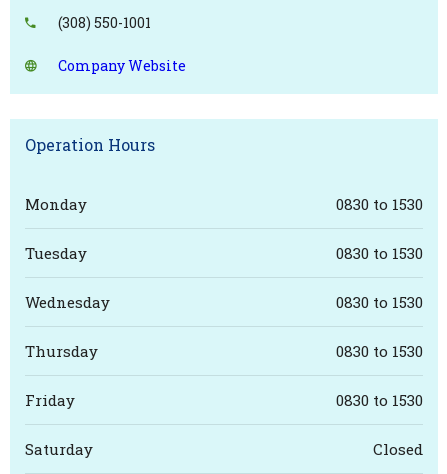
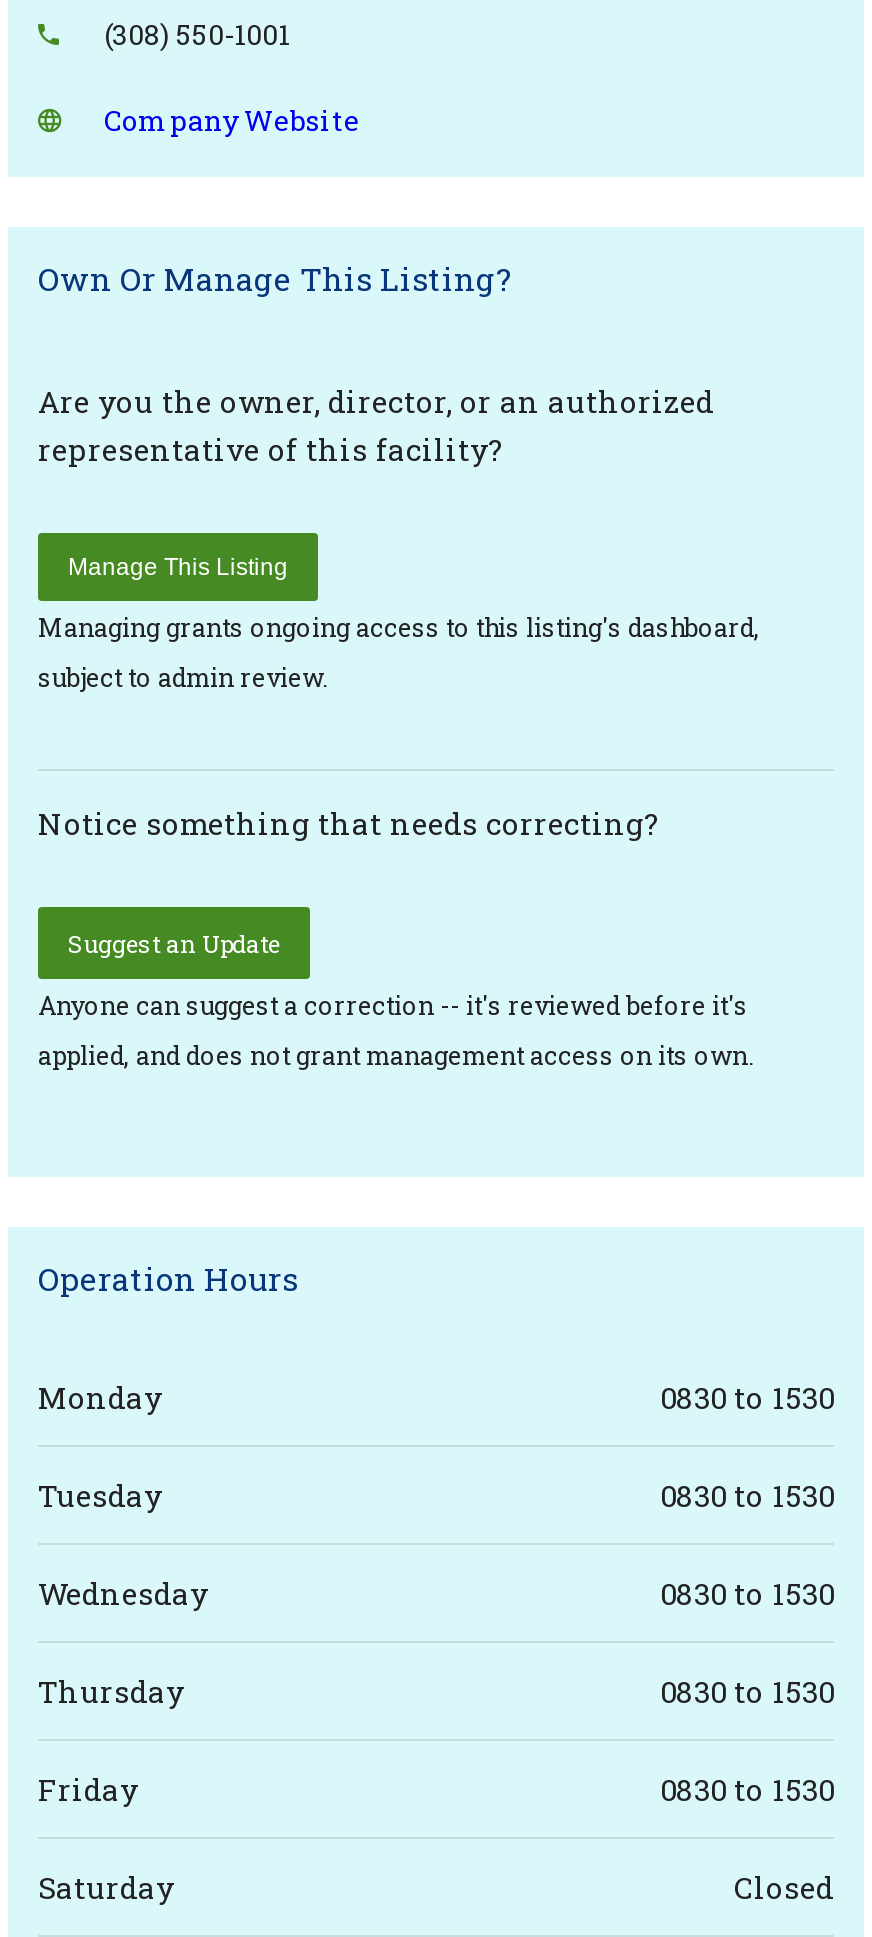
+ Own Or Manage This Listing?
+ Are you the owner, director, or an authorized
+ representative of this facility?
+ Manage This Listing
+ Managing grants ongoing access to this listing's dashboard,
+ subject to admin review.

+ Notice something that needs correcting?
+ Suggest an Update
+ Anyone can suggest a correction -- it's reviewed before it's
+ applied, and does not grant management access on its own.
